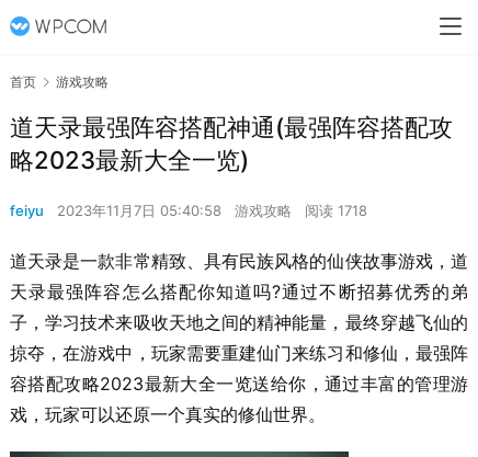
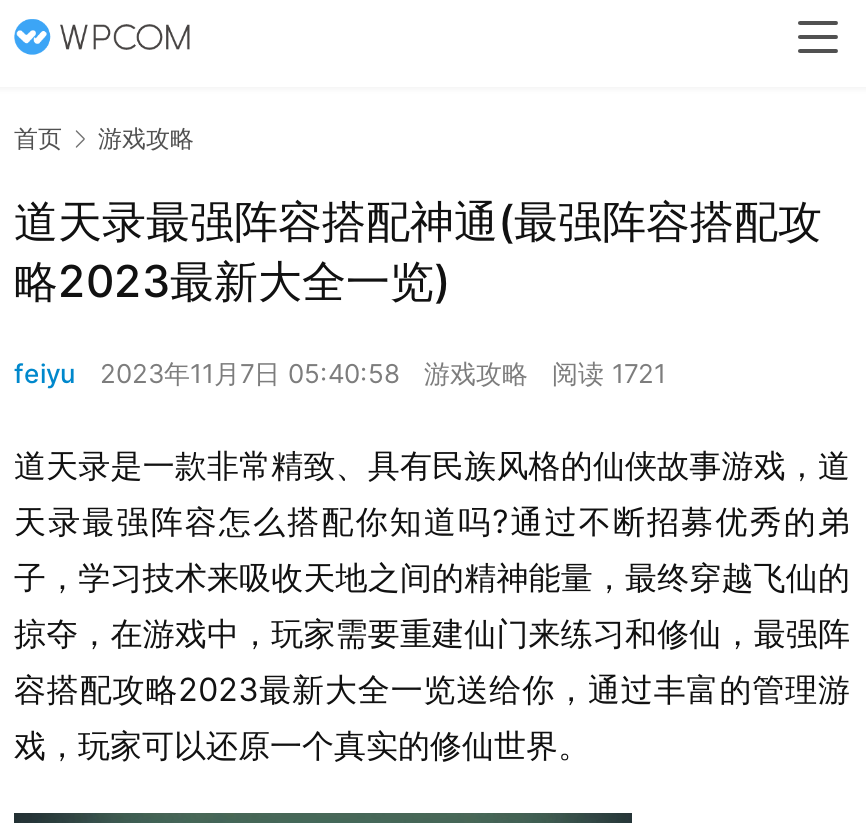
- feiyu 2023年11月7日 05:40:58 游戏攻略 阅读 1718
+ feiyu 2023年11月7日 05:40:58 游戏攻略 阅读 1721
